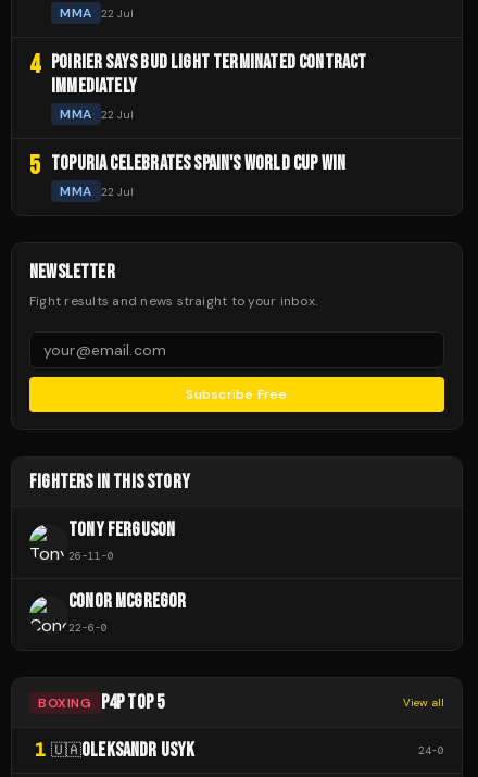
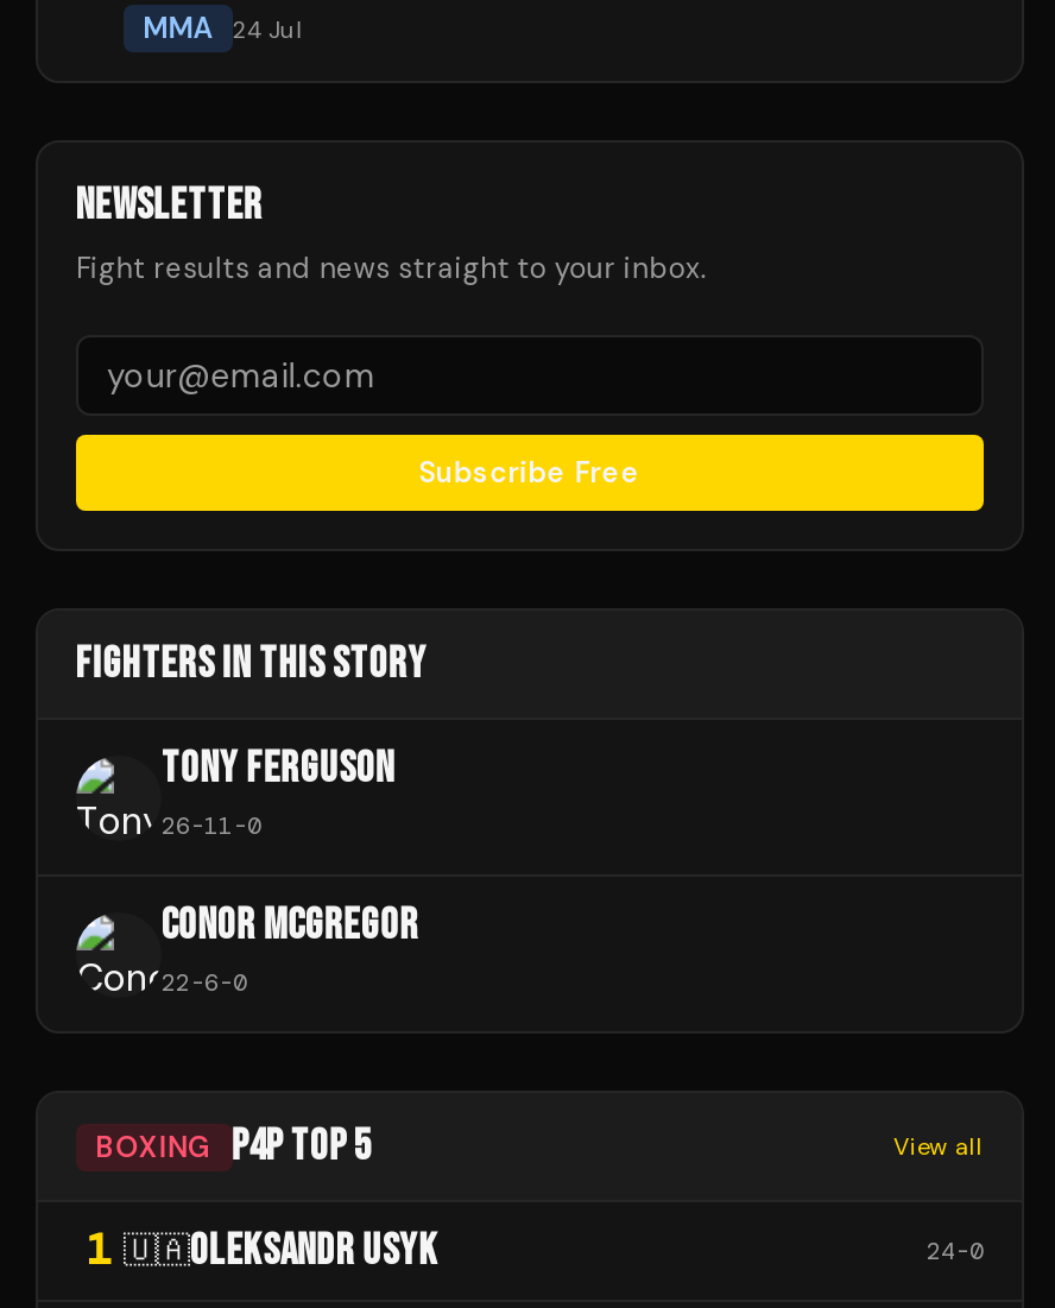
- 22 Jul
- 4 POIRIER SAYS BUD LIGHT TERMINATED CONTRACT
- IMMEDIATELY
- MMA
- 22 Jul
- 5 TOPURIA CELEBRATES SPAIN'S WORLD CUP WIN
- MMA
- 22 Jul
+ 24 Jul
